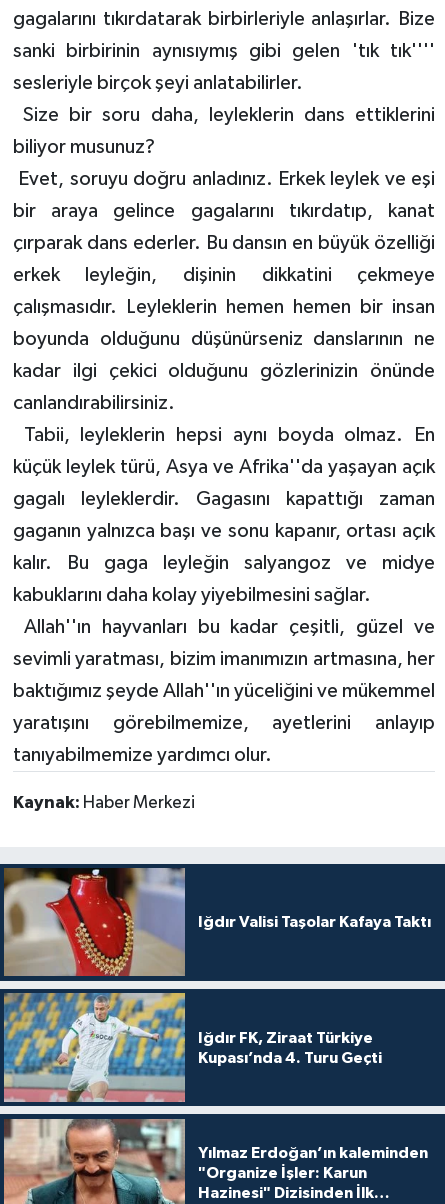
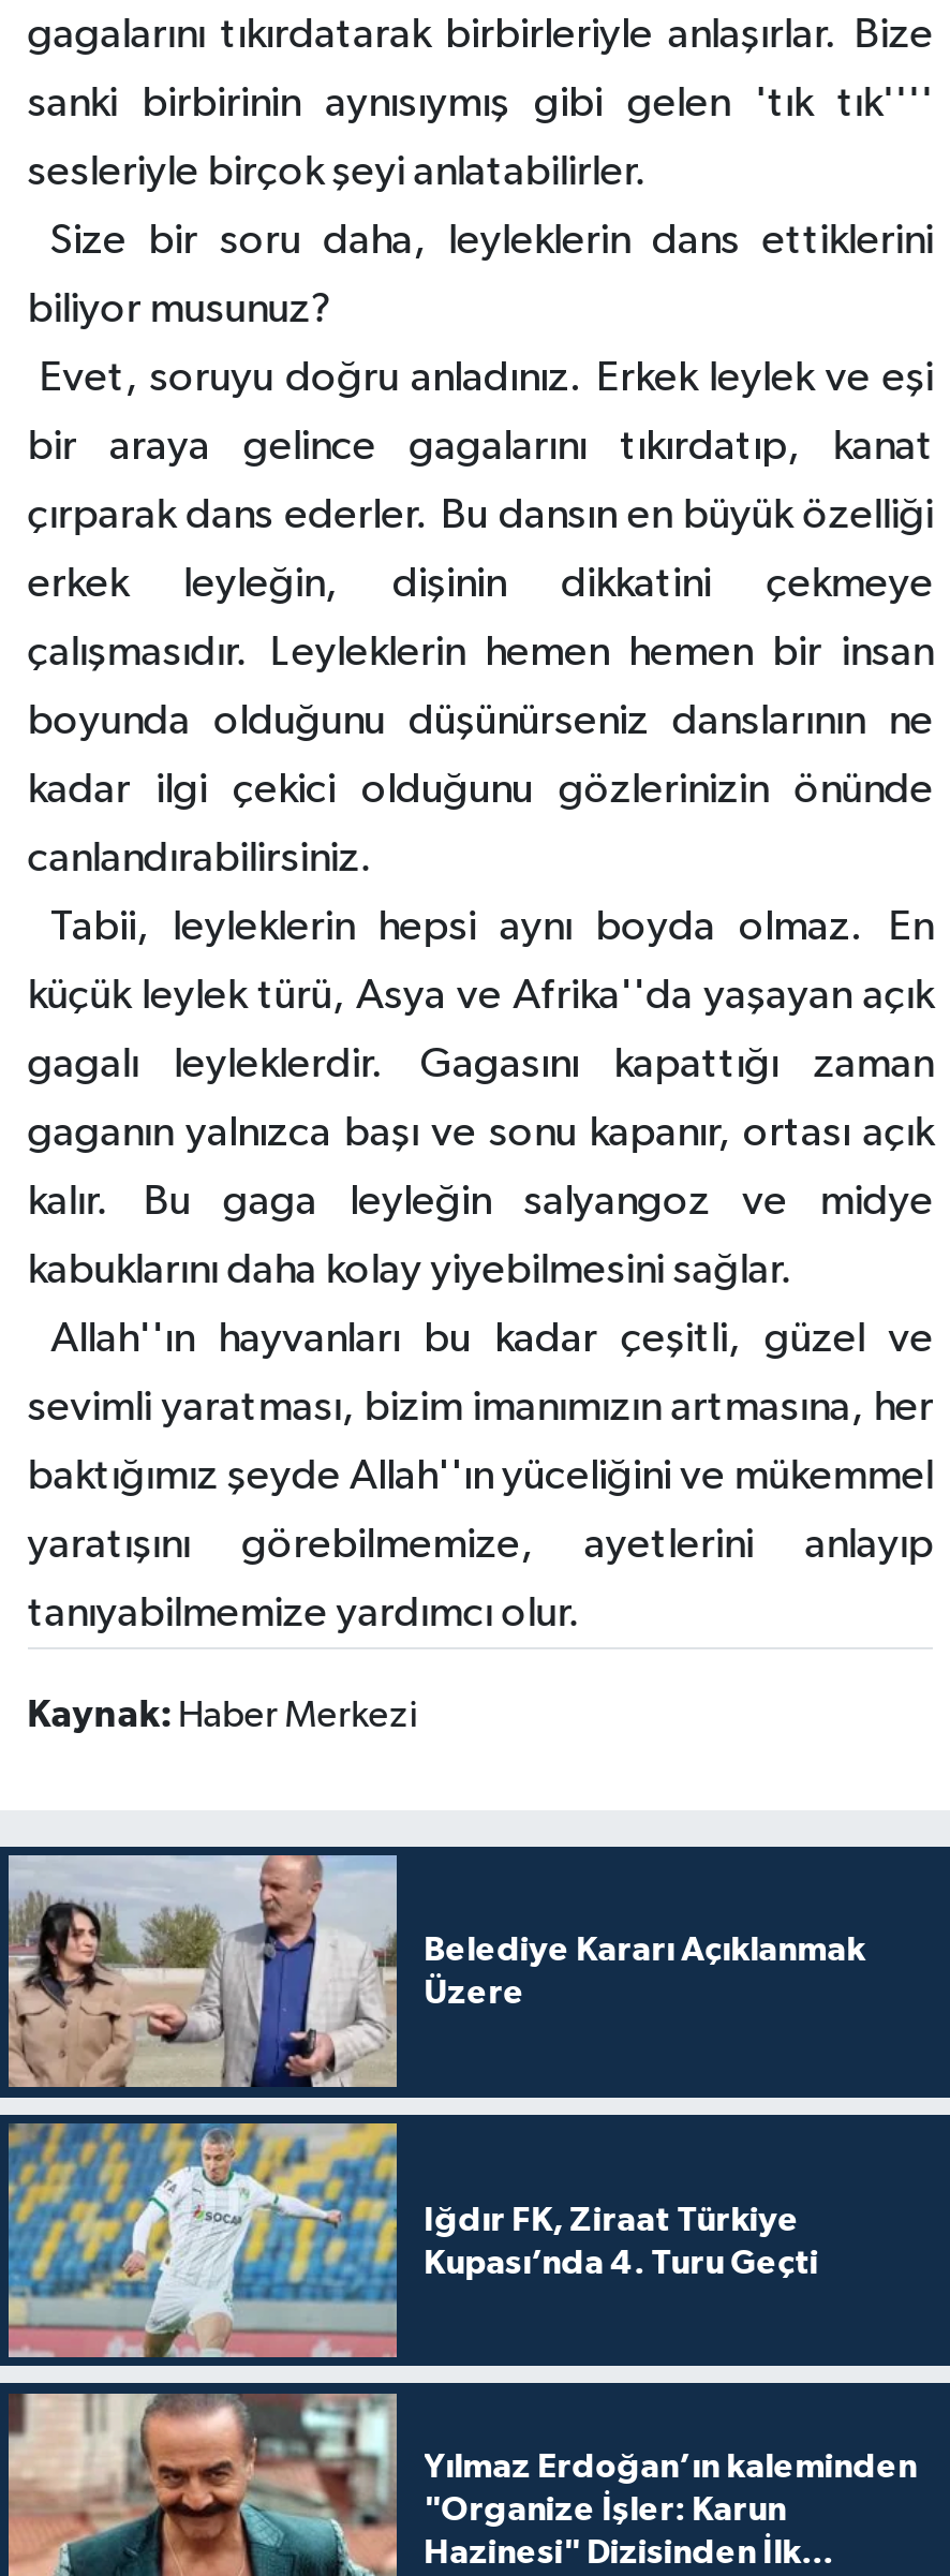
- [image]
- Iğdır Valisi Taşolar Kafaya Taktı
+ [image]
+ Belediye Kararı Açıklanmak
+ Üzere
